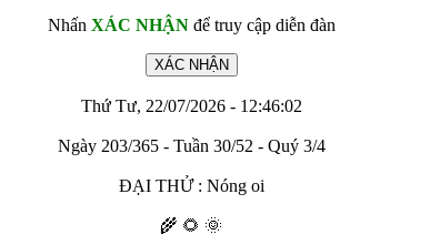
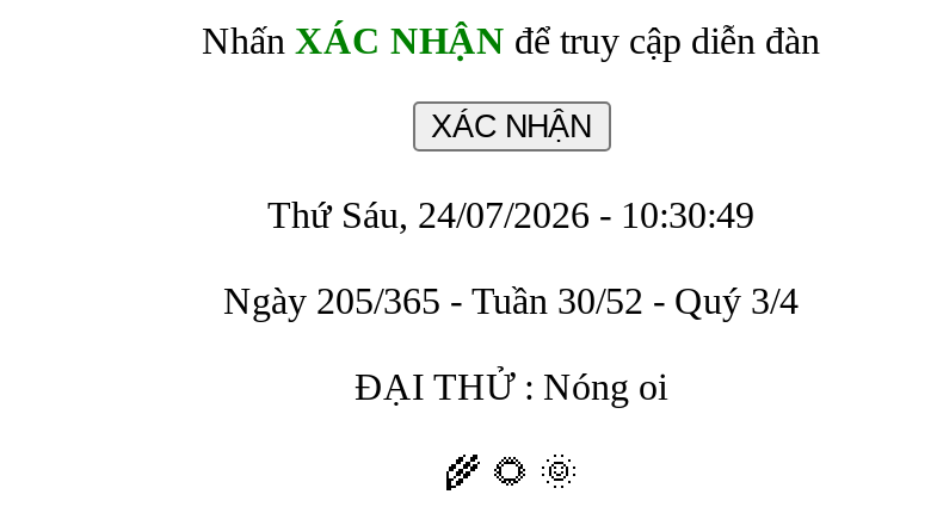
- Thứ Tư, 22/07/2026 - 12:46:02
+ Thứ Sáu, 24/07/2026 - 10:30:49

- Ngày 203/365 - Tuần 30/52 - Quý 3/4
+ Ngày 205/365 - Tuần 30/52 - Quý 3/4
